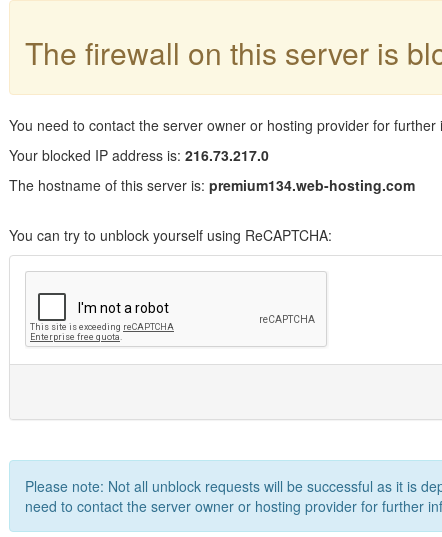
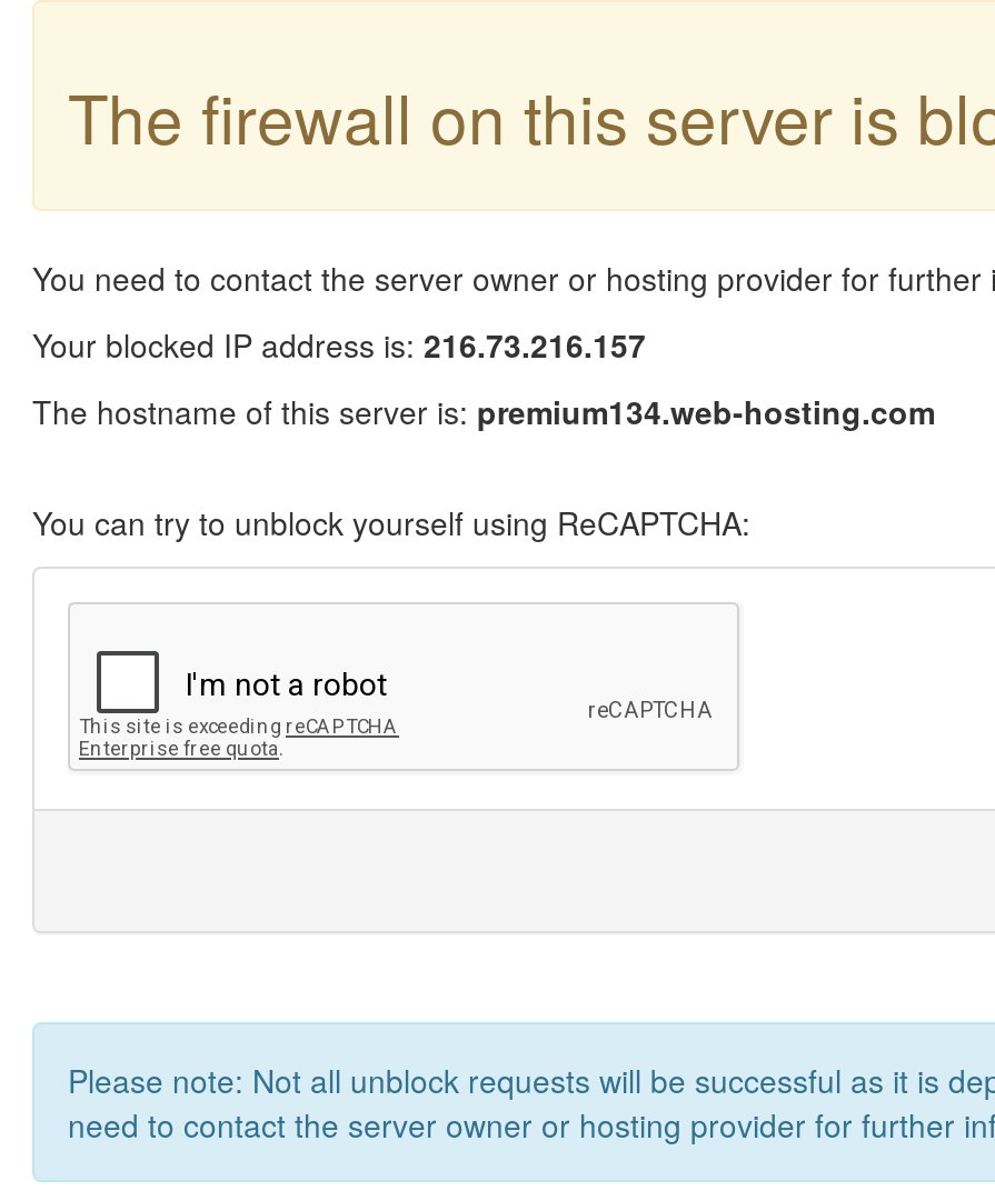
- Your blocked IP address is: 216.73.217.0
+ Your blocked IP address is: 216.73.216.157
